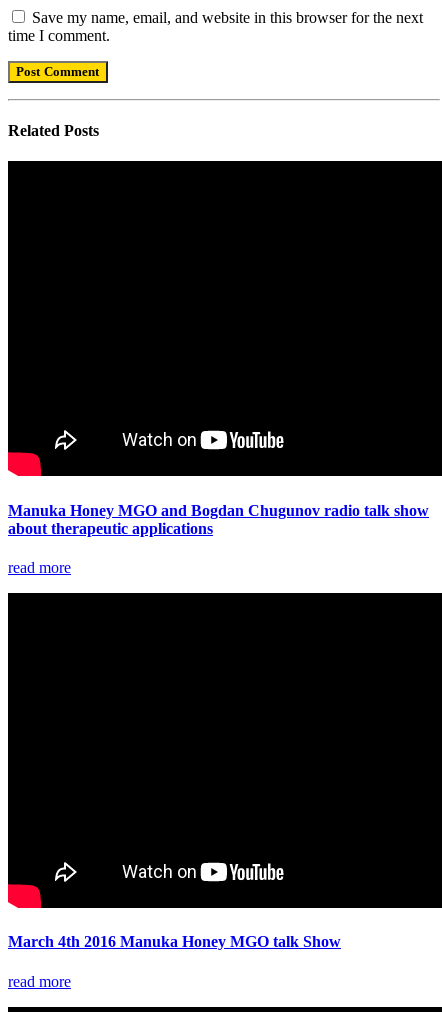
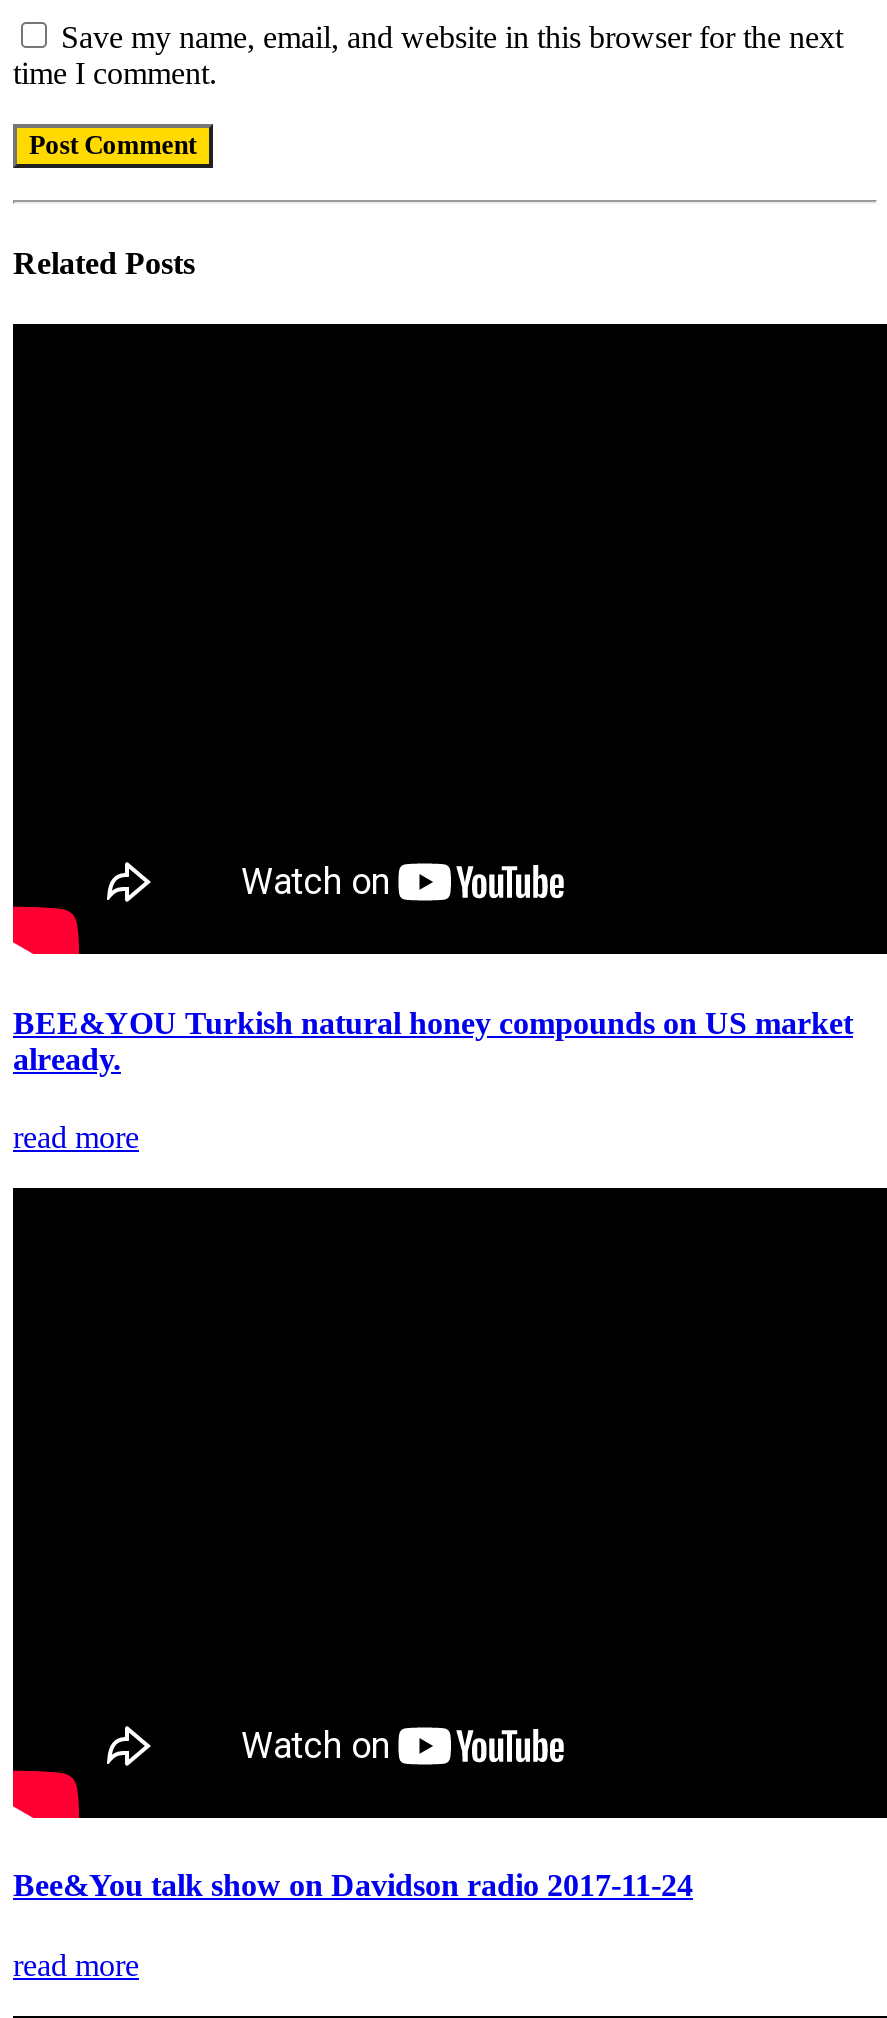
- Manuka Honey MGO and Bogdan Chugunov radio talk show
- about therapeutic applications
+ BEE&YOU Turkish natural honey compounds on US market
+ already.

- March 4th 2016 Manuka Honey MGO talk Show
+ Bee&You talk show on Davidson radio 2017-11-24
